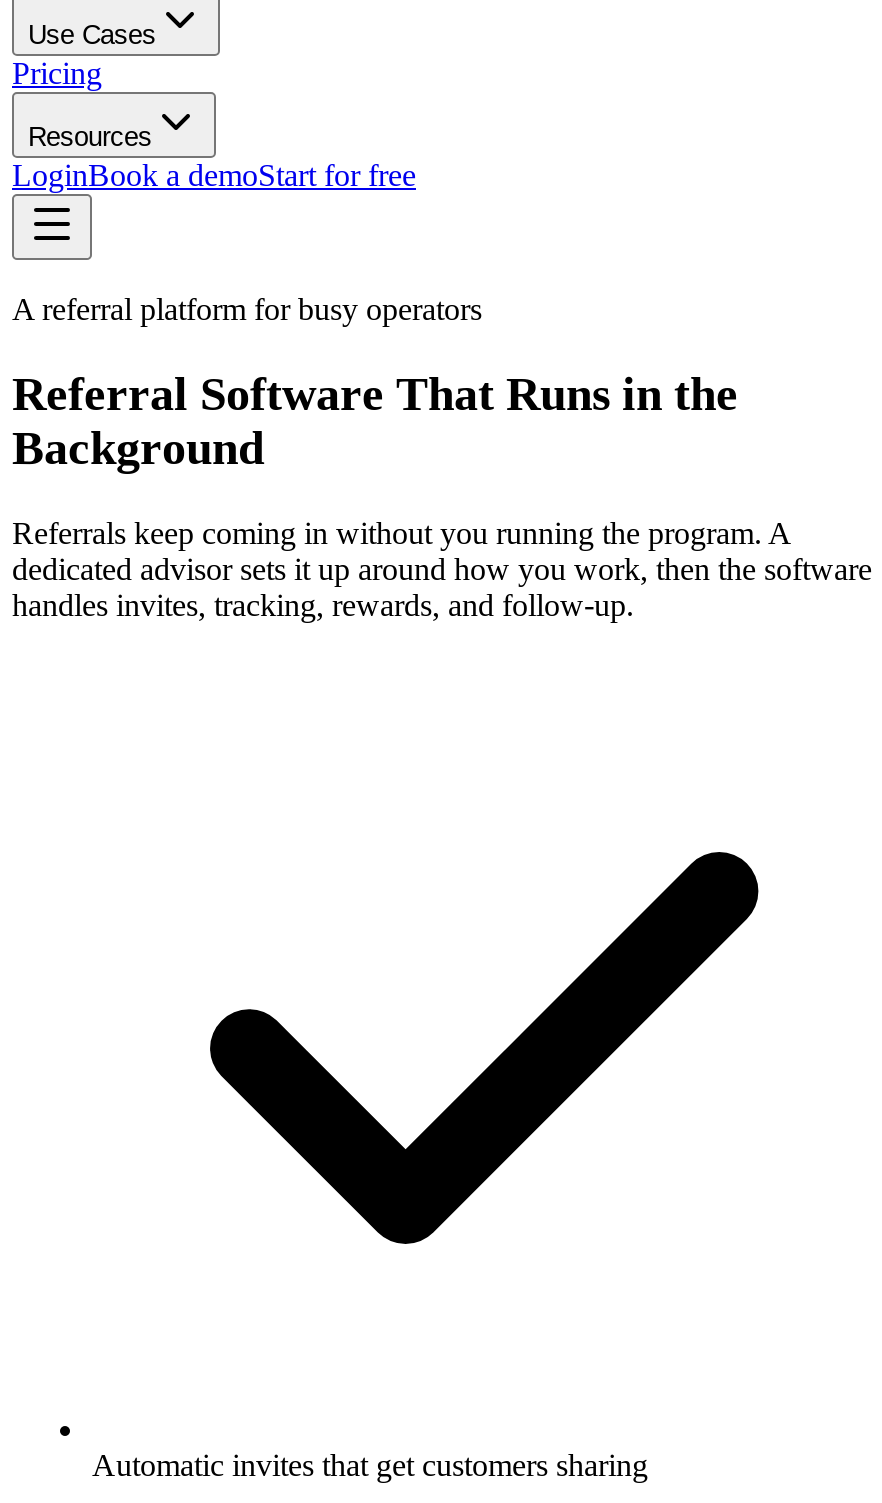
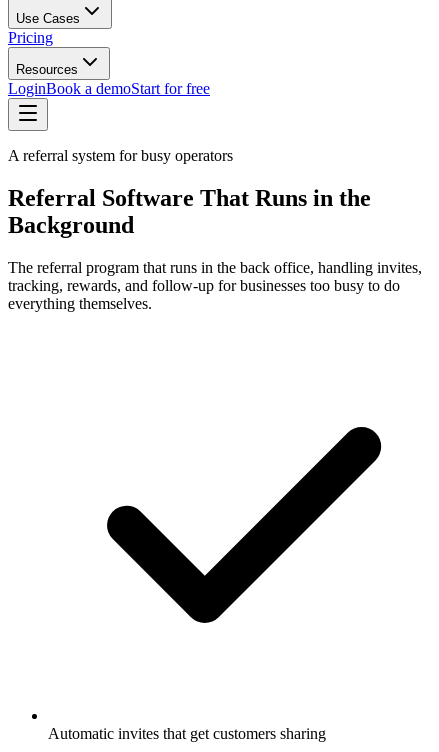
- A referral platform for busy operators
+ A referral system for busy operators

- Referrals keep coming in without you running the program. A
- dedicated advisor sets it up around how you work, then the software
- handles invites, tracking, rewards, and follow-up.
+ The referral program that runs in the back office, handling invites,
+ tracking, rewards, and follow-up for businesses too busy to do
+ everything themselves.
